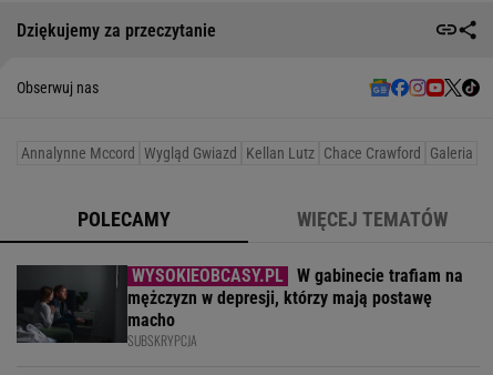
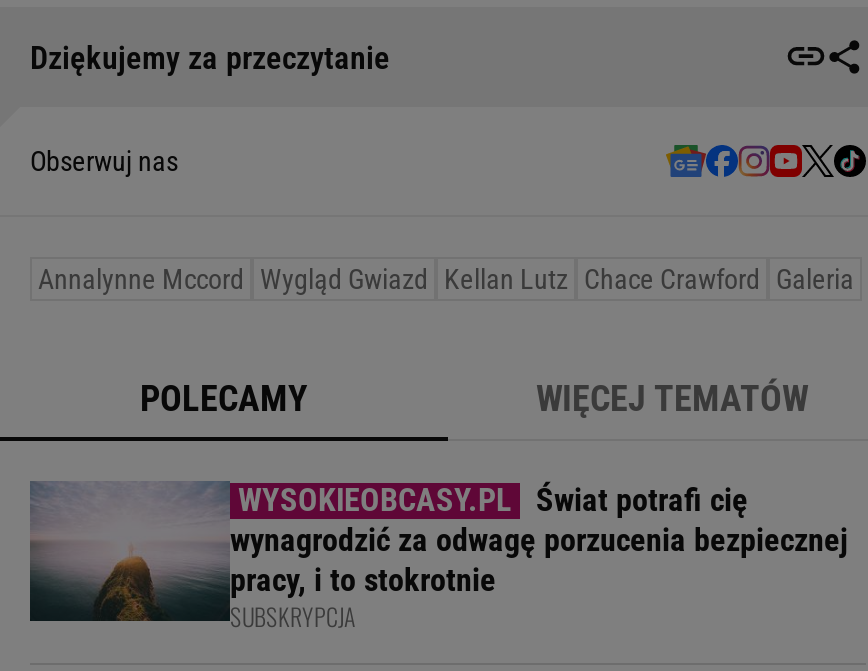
- [image]
- W gabinecie trafiam na
- mężczyzn w depresji, którzy mają postawę
- macho
+ [image]
+ Świat potrafi cię
+ wynagrodzić za odwagę porzucenia bezpiecznej
+ pracy, i to stokrotnie
